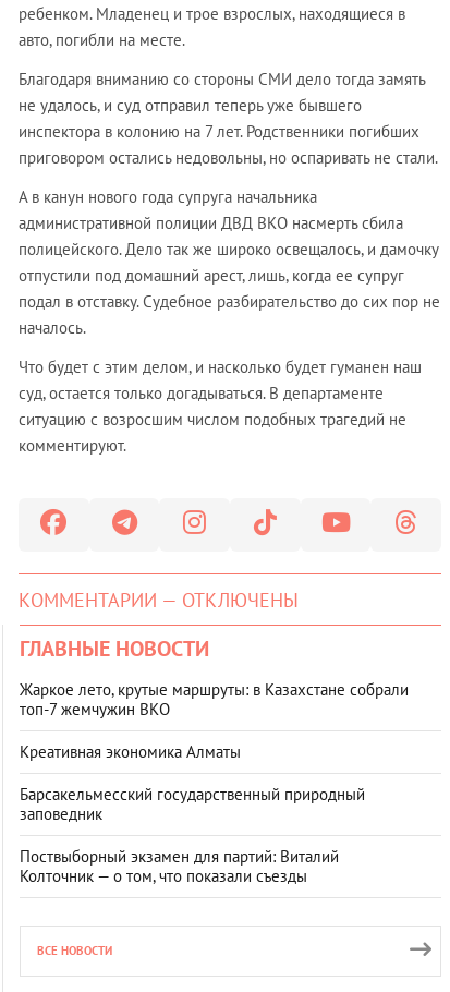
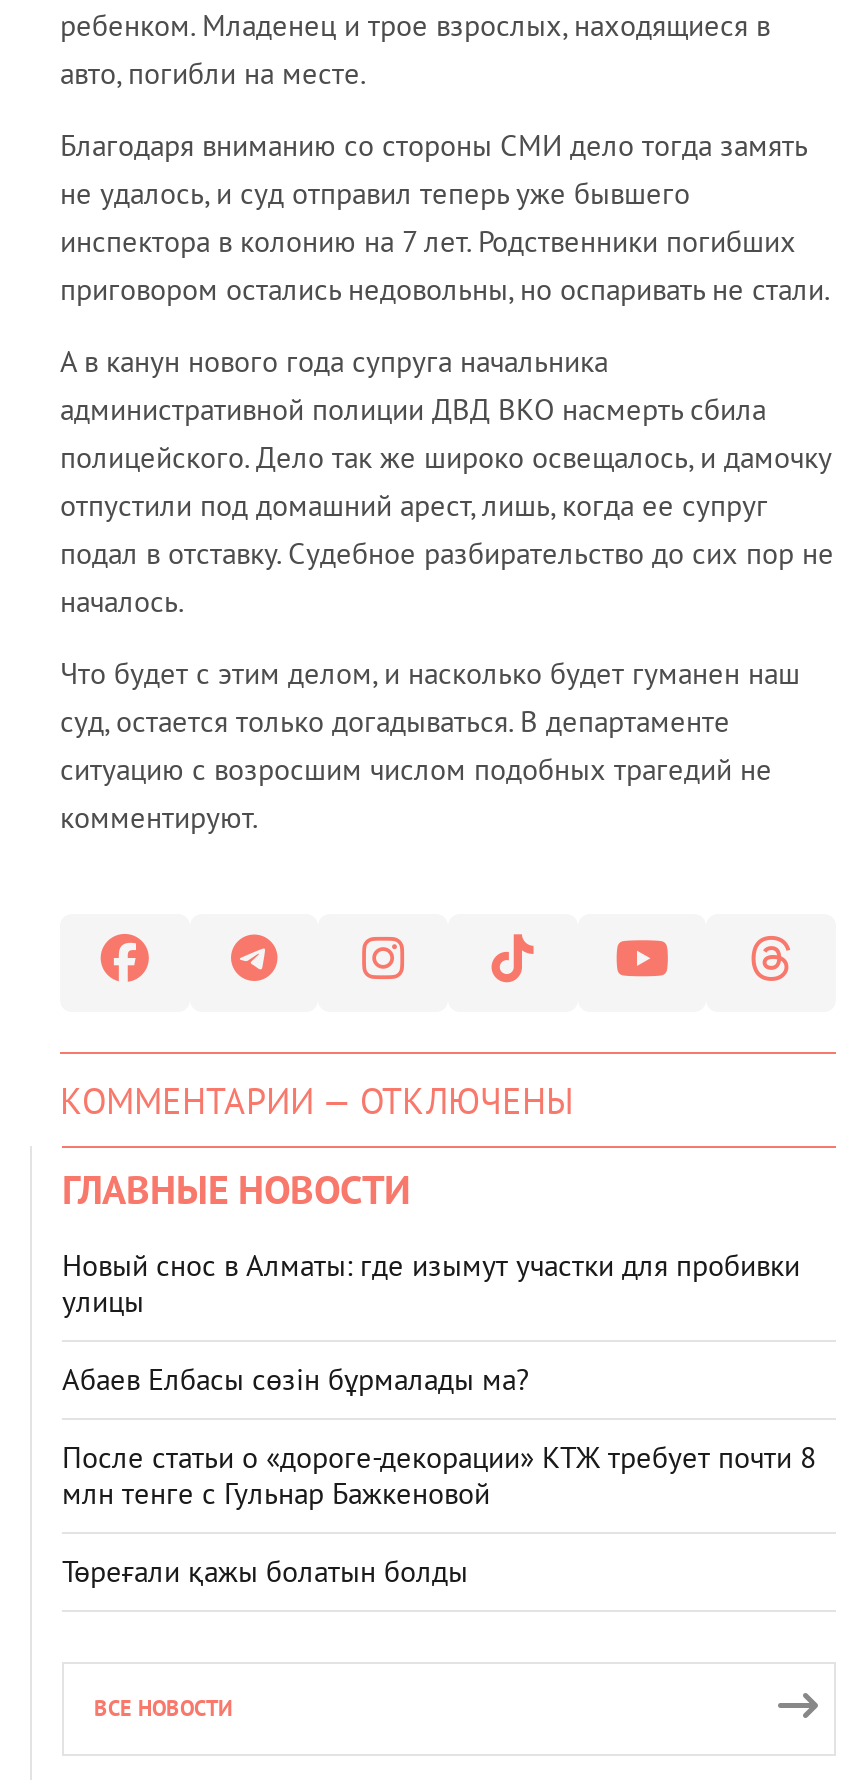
- Жаркое лето, крутые маршруты: в Казахстане собрали
- топ‑7 жемчужин ВКО
+ Новый снос в Алматы: где изымут участки для пробивки
+ улицы

- Креативная экономика Алматы
+ Абаев Елбасы сөзін бұрмалады ма?

- Барсакельмесский государственный природный
- заповедник
+ После статьи о «дороге-декорации» КТЖ требует почти 8
+ млн тенге с Гульнар Бажкеновой

- Поствыборный экзамен для партий: Виталий
- Колточник — о том, что показали съезды
+ Төреғали қажы болатын болды
